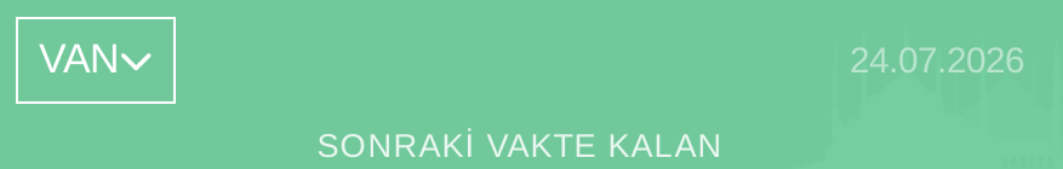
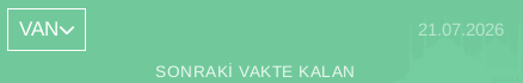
- 24.07.2026
+ 21.07.2026
